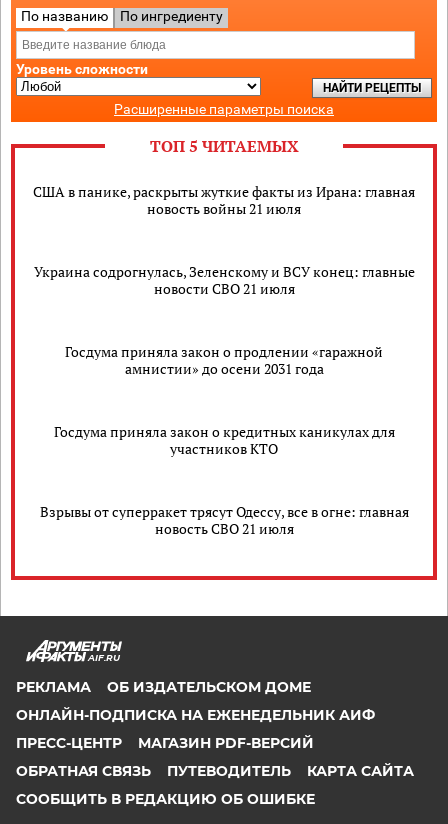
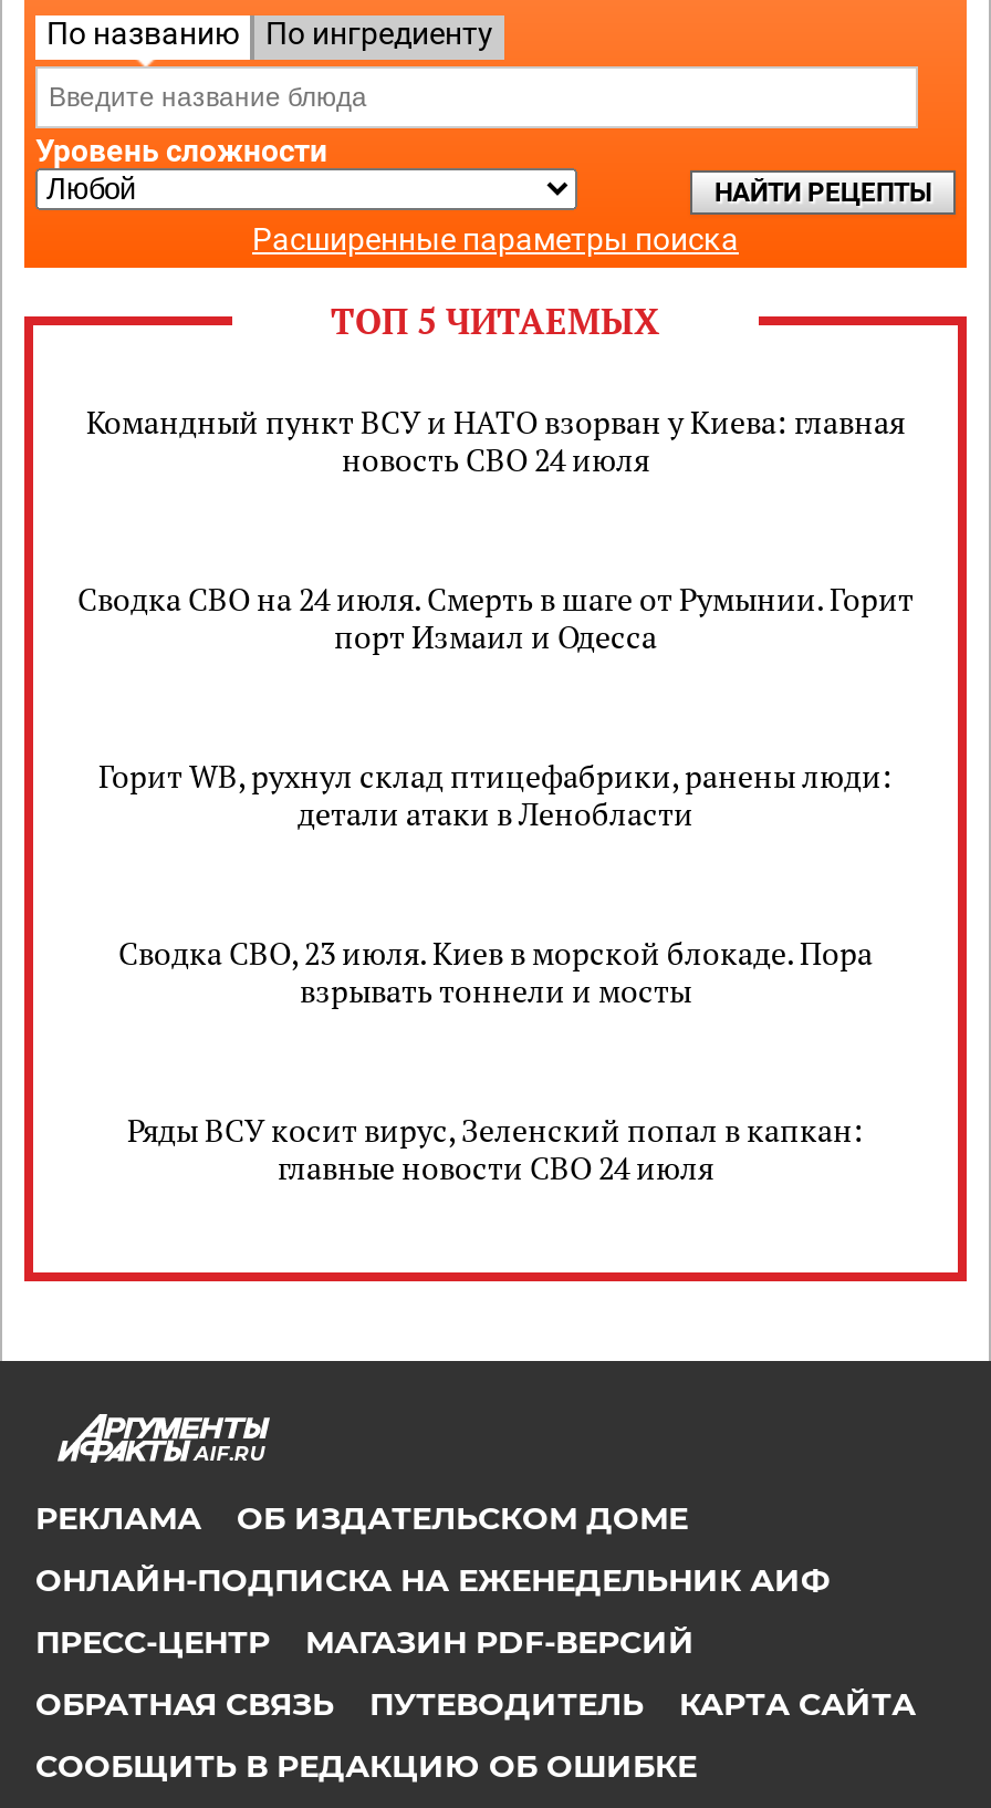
- США в панике, раскрыты жуткие факты из Ирана: главная
- новость войны 21 июля
+ Командный пункт ВСУ и НАТО взорван у Киева: главная
+ новость СВО 24 июля

- Украина содрогнулась, Зеленскому и ВСУ конец: главные
- новости СВО 21 июля
+ Сводка СВО на 24 июля. Смерть в шаге от Румынии. Горит
+ порт Измаил и Одесса

- Госдума приняла закон о продлении «гаражной
- амнистии» до осени 2031 года
+ Горит WB, рухнул склад птицефабрики, ранены люди:
+ детали атаки в Ленобласти

- Госдума приняла закон о кредитных каникулах для
- участников КТО
+ Сводка СВО, 23 июля. Киев в морской блокаде. Пора
+ взрывать тоннели и мосты

- Взрывы от суперракет трясут Одессу, все в огне: главная
- новость СВО 21 июля
+ Ряды ВСУ косит вирус, Зеленский попал в капкан:
+ главные новости СВО 24 июля
